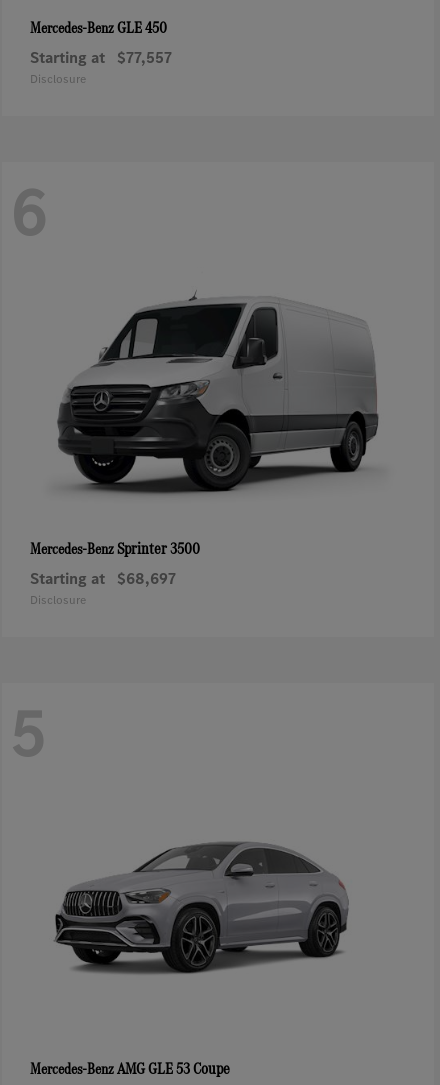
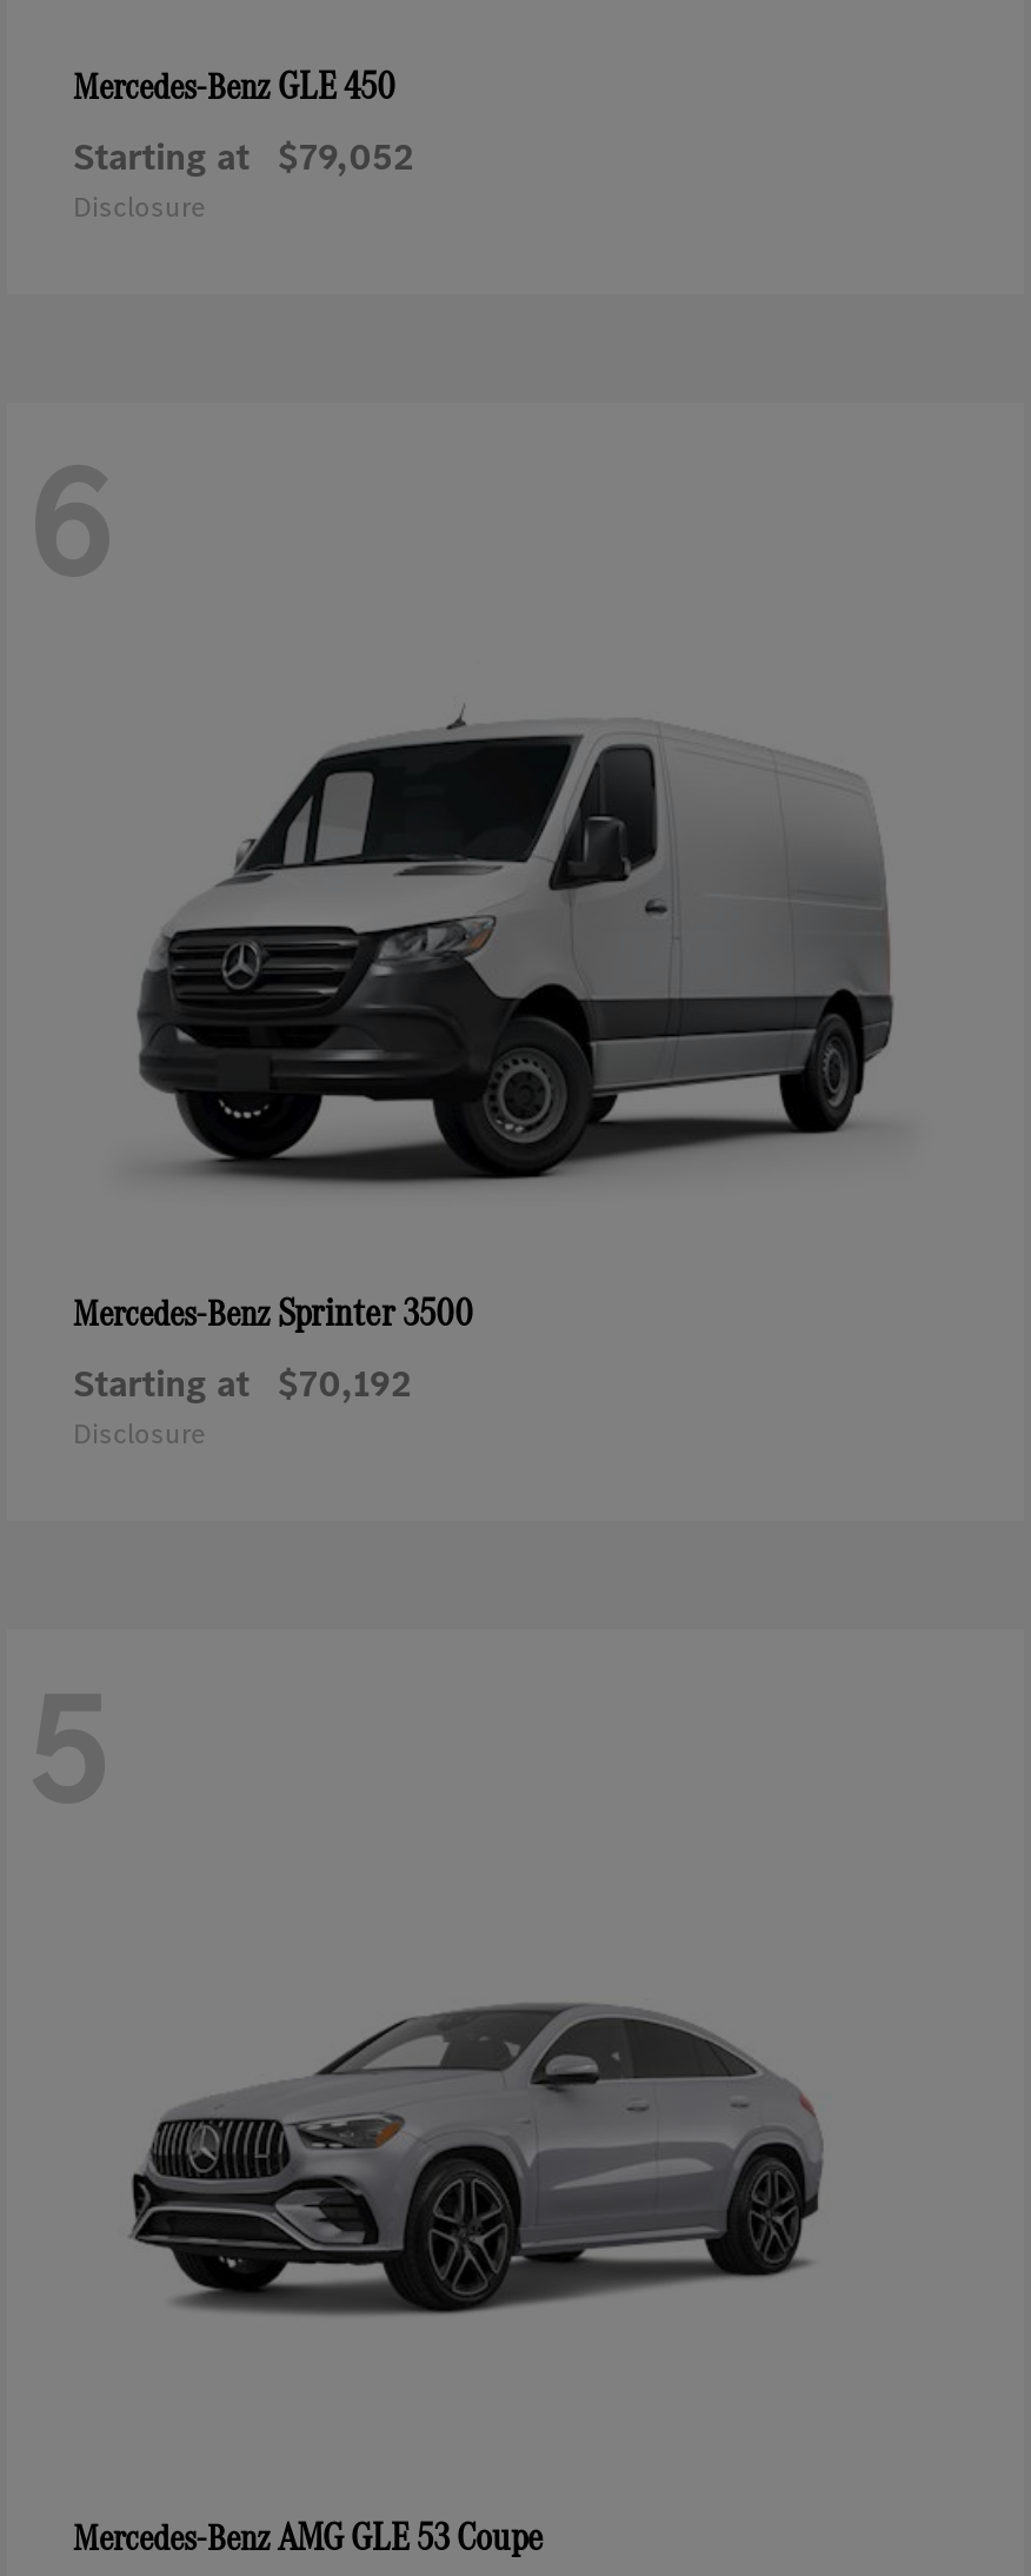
- Starting at $77,557
+ Starting at $79,052

- Starting at $68,697
+ Starting at $70,192
